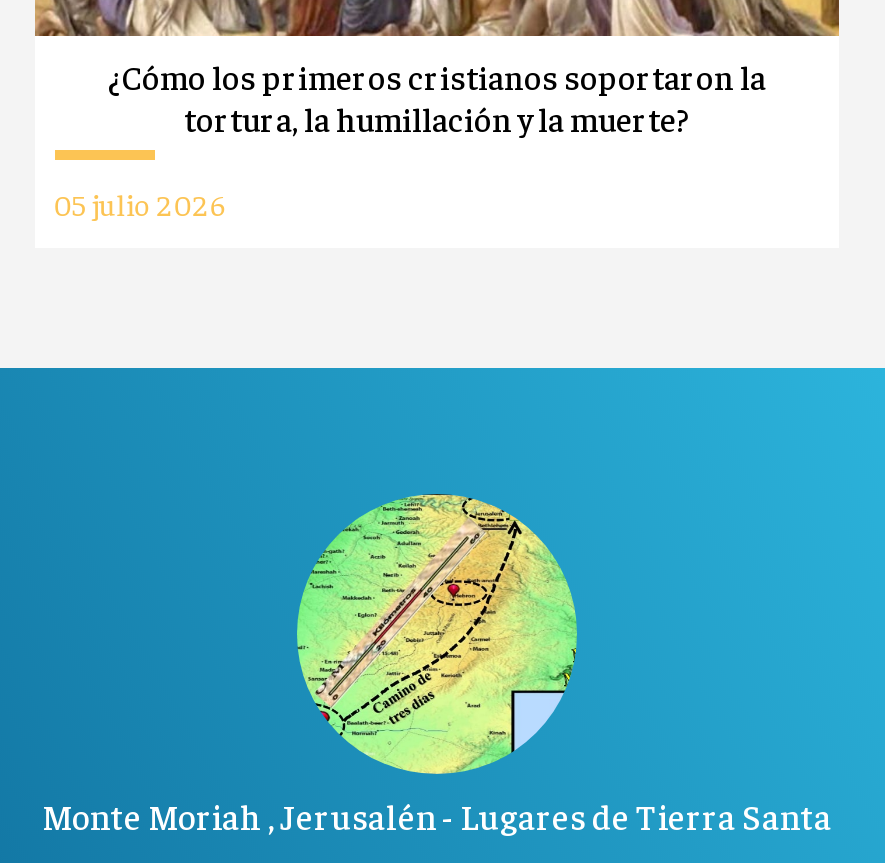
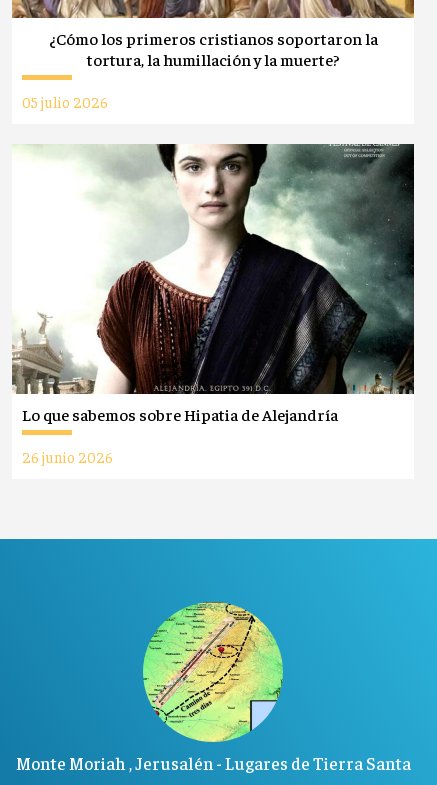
+ [image]
+ Lo que sabemos sobre Hipatia de Alejandría
+ 26 junio 2026
